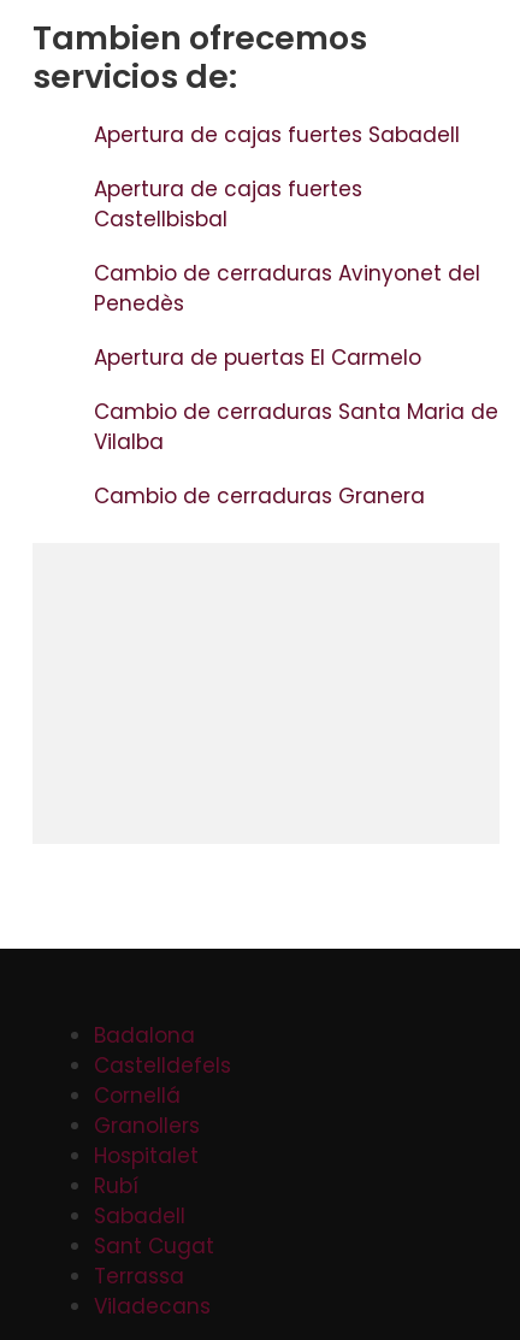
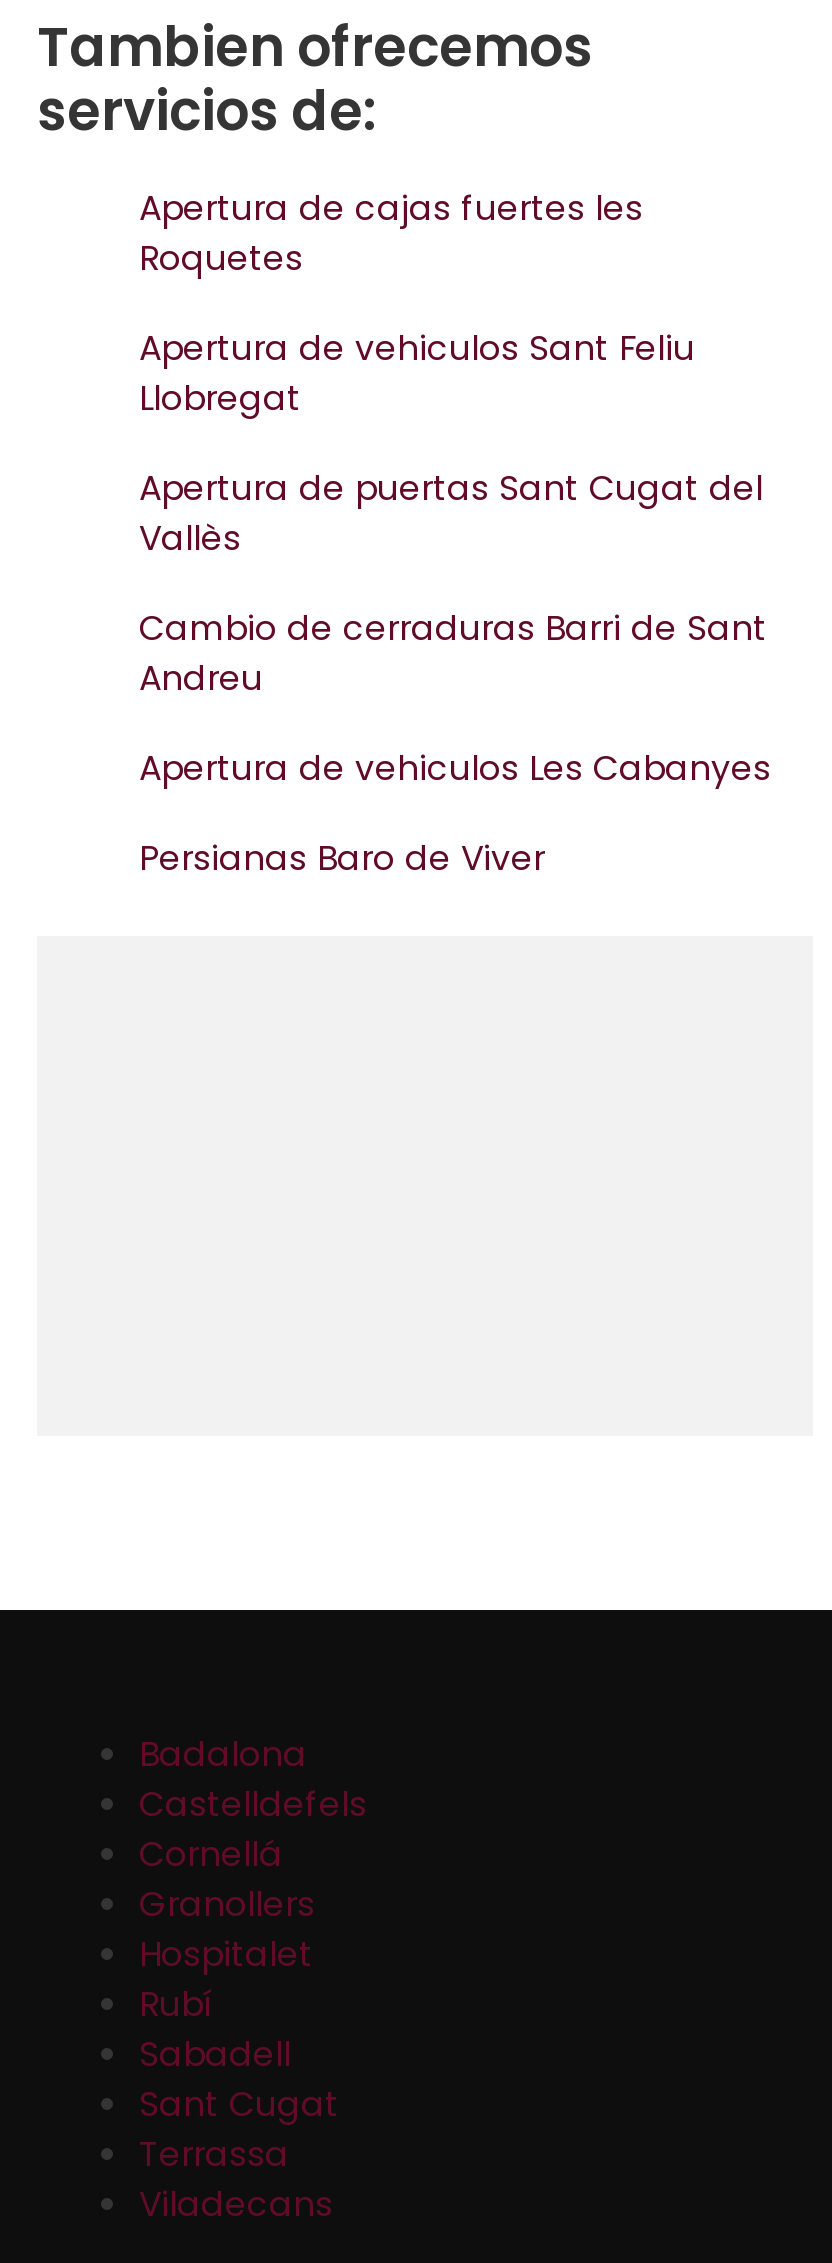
- Apertura de cajas fuertes Sabadell
+ Apertura de cajas fuertes les
+ Roquetes

- Apertura de cajas fuertes
- Castellbisbal
+ Apertura de vehiculos Sant Feliu
+ Llobregat

- Cambio de cerraduras Avinyonet del
- Penedès
+ Apertura de puertas Sant Cugat del
+ Vallès

- Apertura de puertas El Carmelo
+ Cambio de cerraduras Barri de Sant
+ Andreu

- Cambio de cerraduras Santa Maria de
- Vilalba
+ Apertura de vehiculos Les Cabanyes

- Cambio de cerraduras Granera
+ Persianas Baro de Viver
